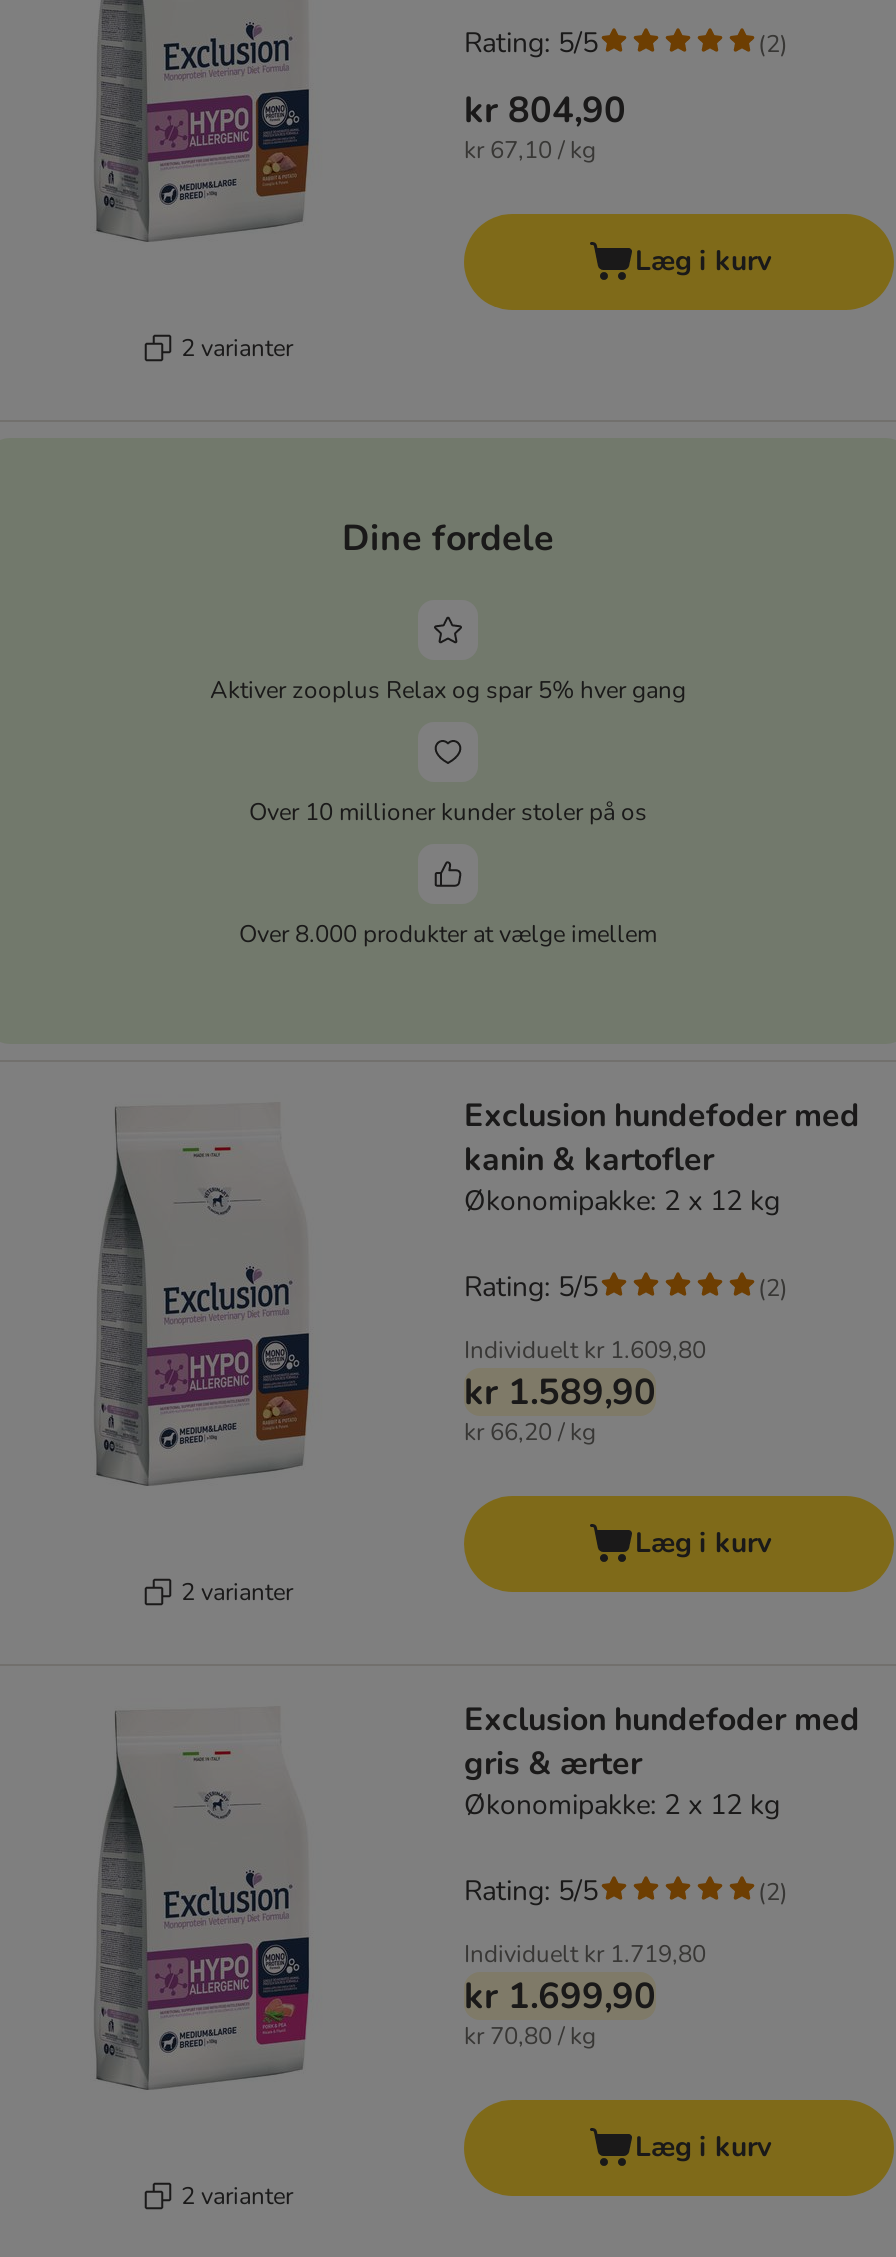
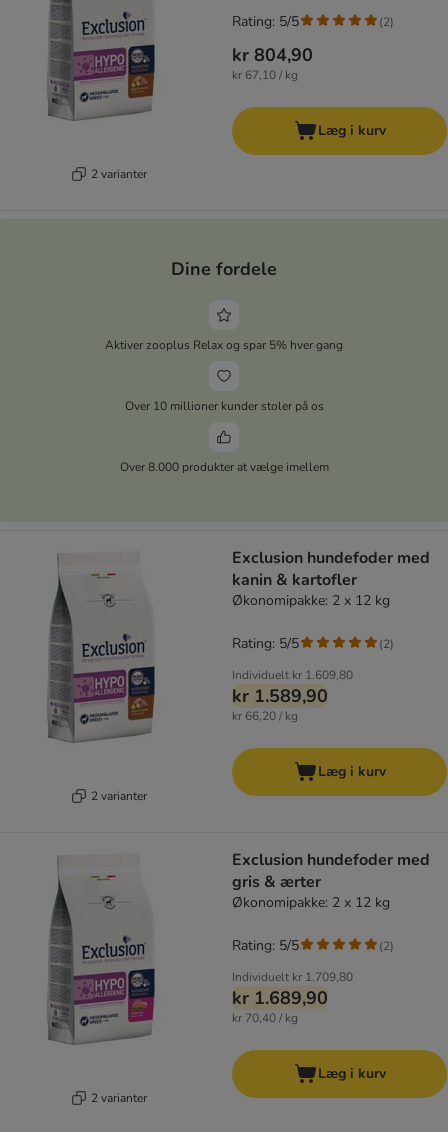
- Individuelt kr 1.719,80
+ Individuelt kr 1.709,80

- kr 1.699,90
+ kr 1.689,90

- kr 70,80 / kg
+ kr 70,40 / kg
